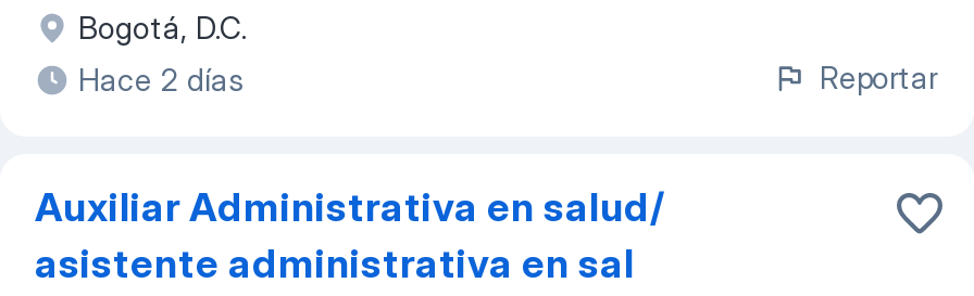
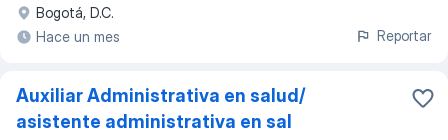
- Hace 2 días
+ Hace un mes
